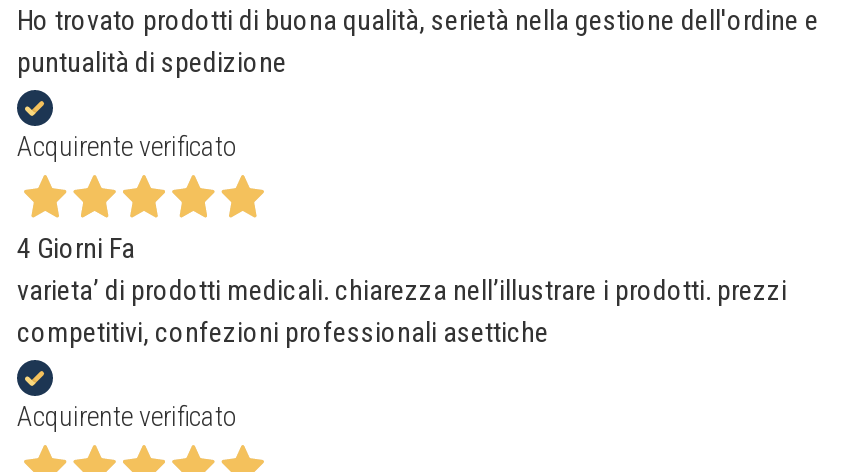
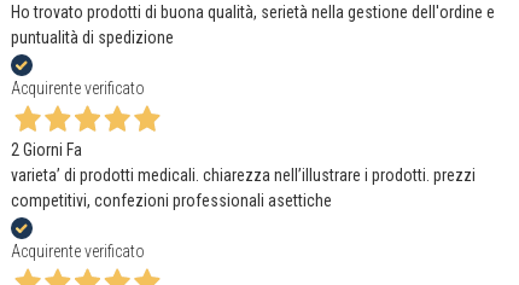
- 4 Giorni Fa
+ 2 Giorni Fa
